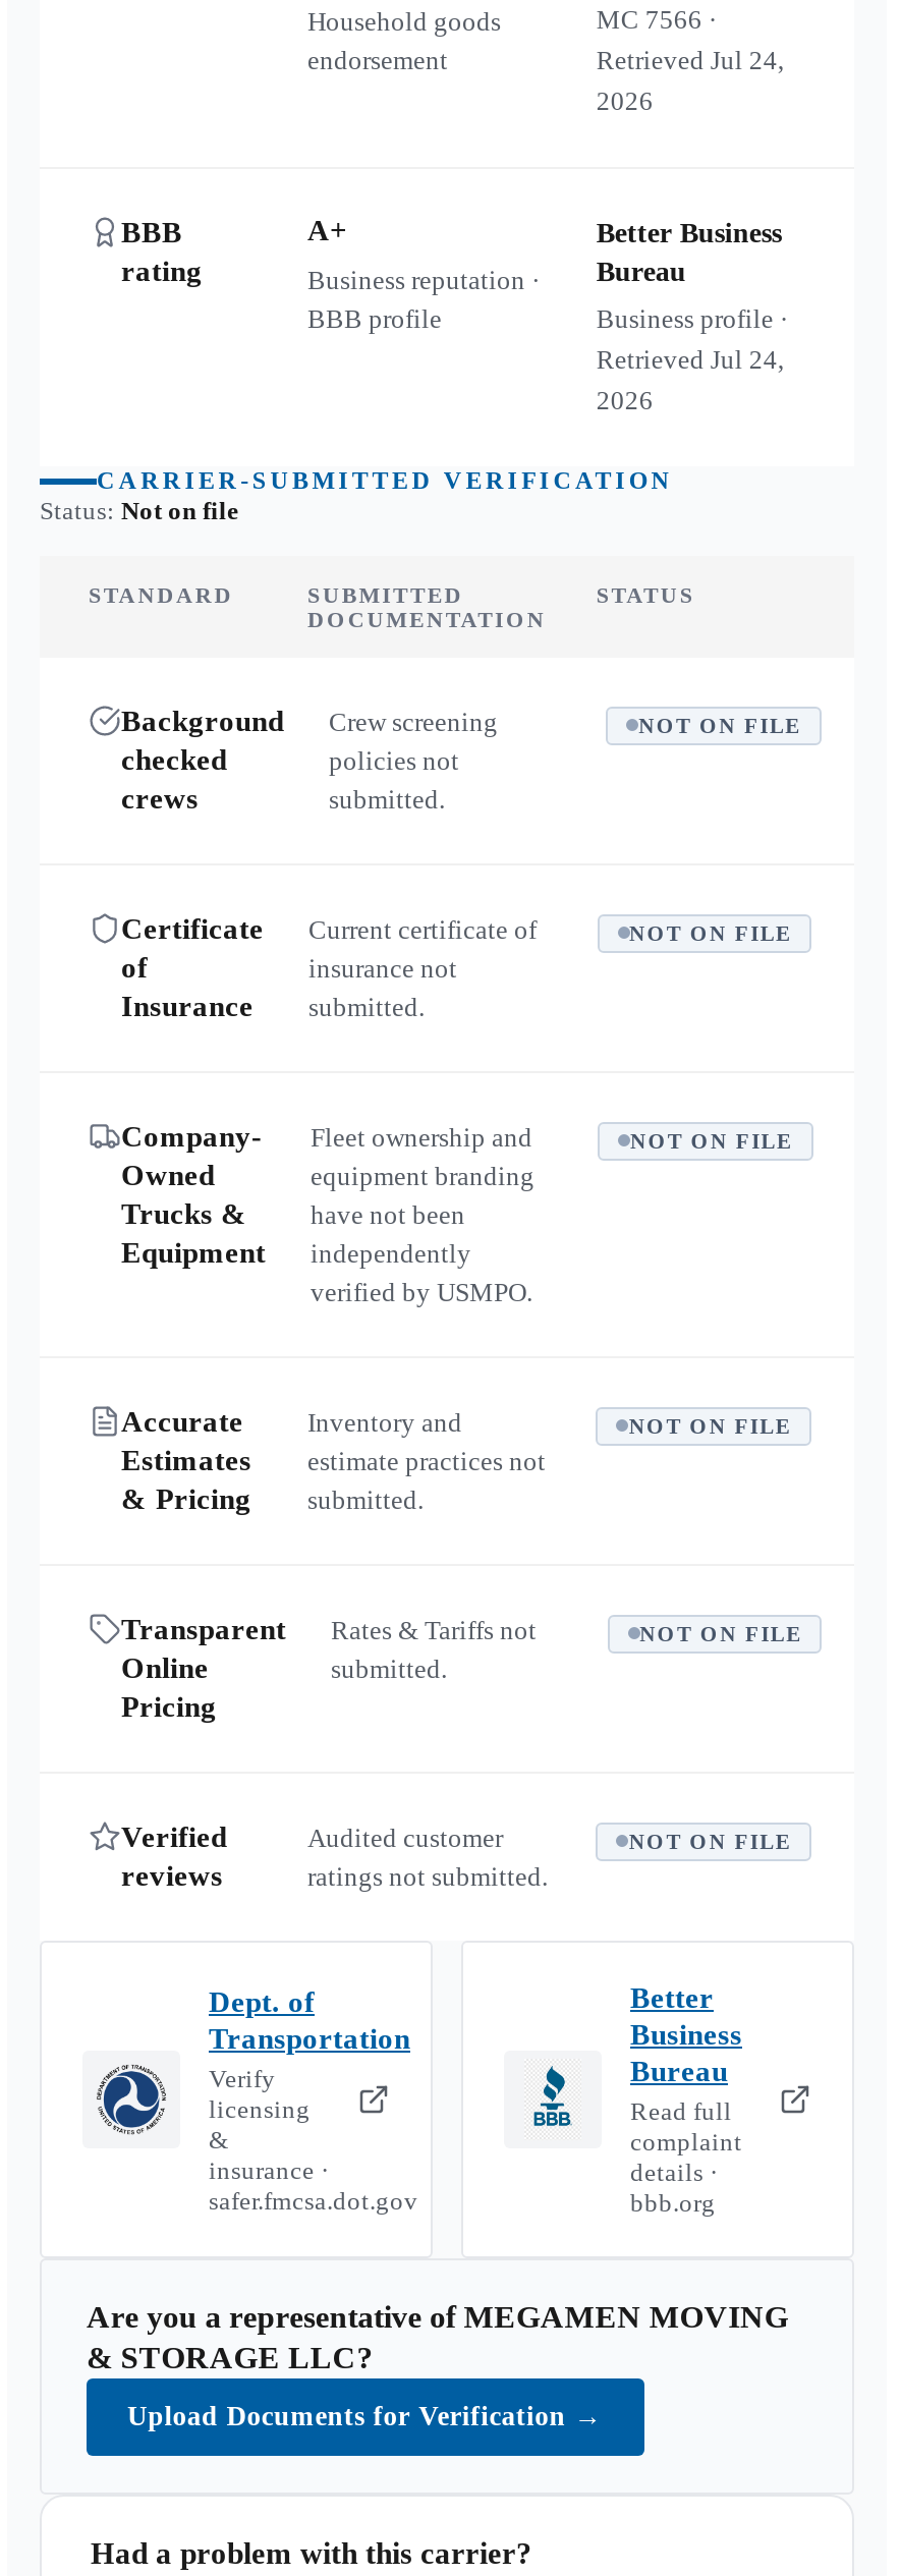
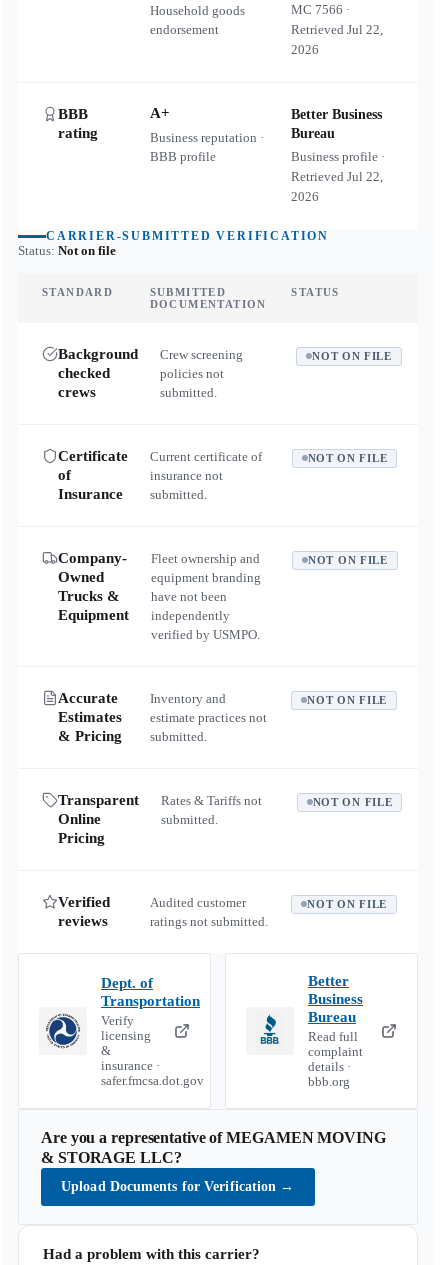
- Retrieved Jul 24,
+ Retrieved Jul 22,

- Retrieved Jul 24,
+ Retrieved Jul 22,
